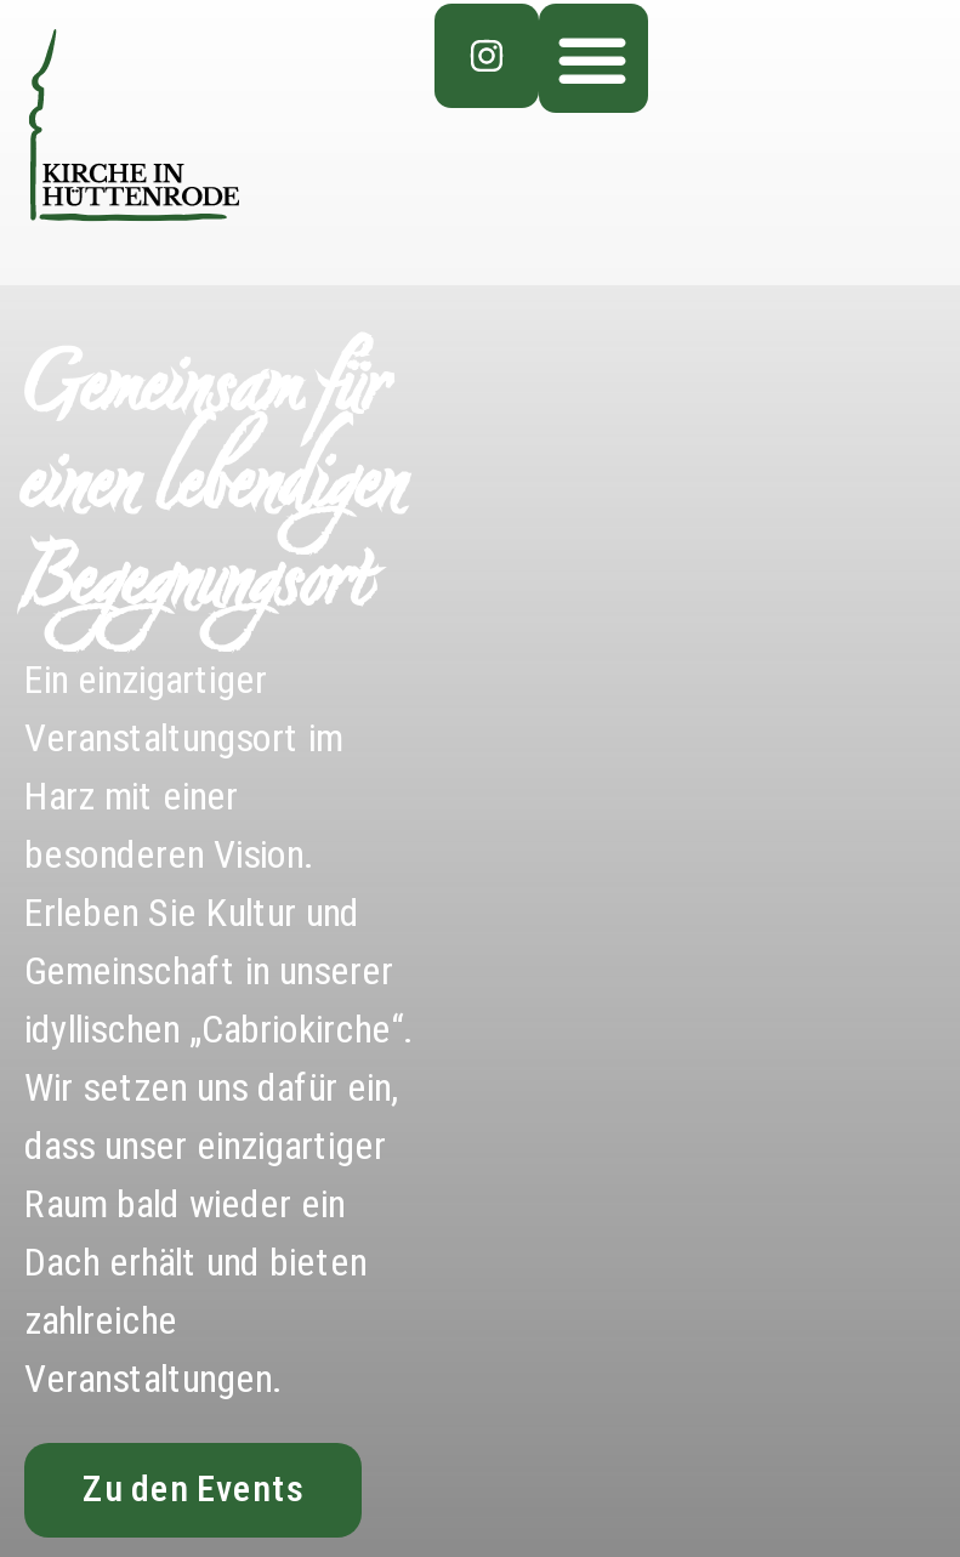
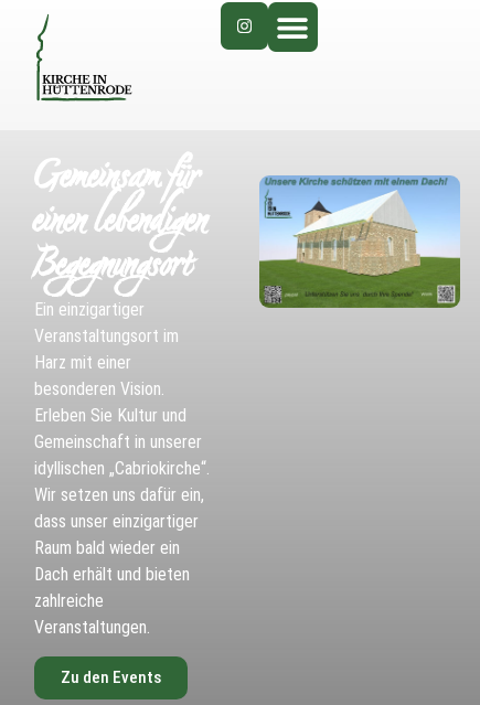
+ [image]
